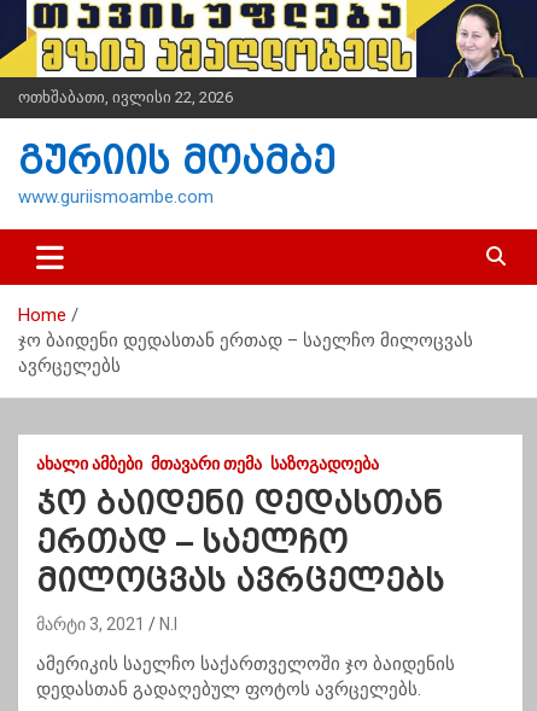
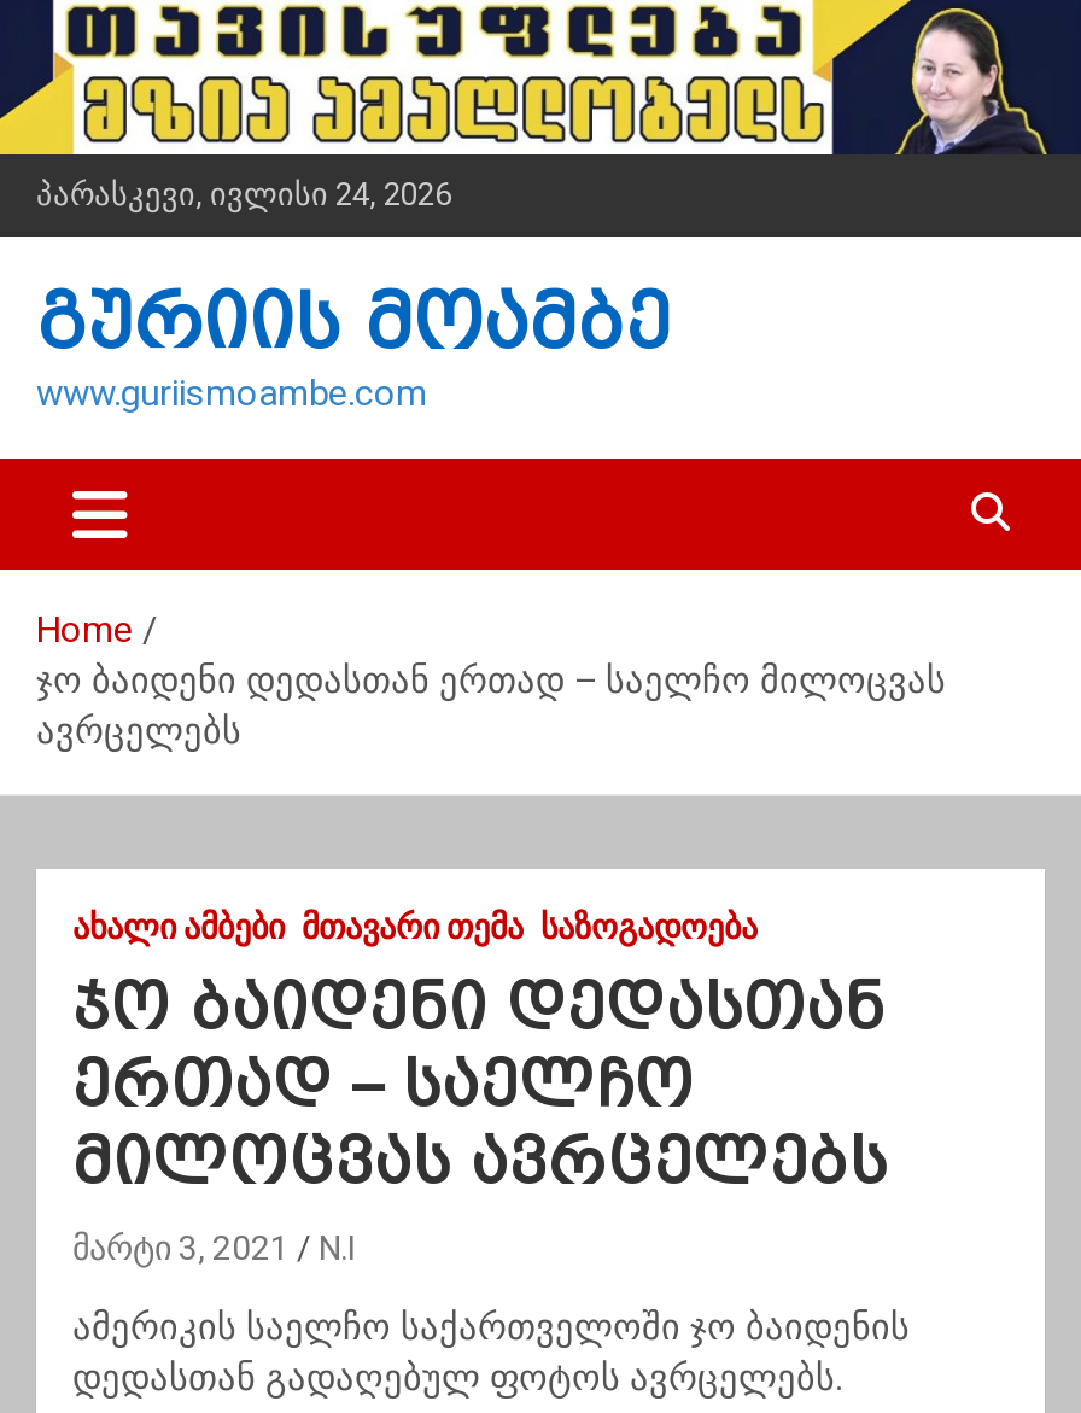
- ოთხშაბათი, ივლისი 22, 2026
+ პარასკევი, ივლისი 24, 2026
